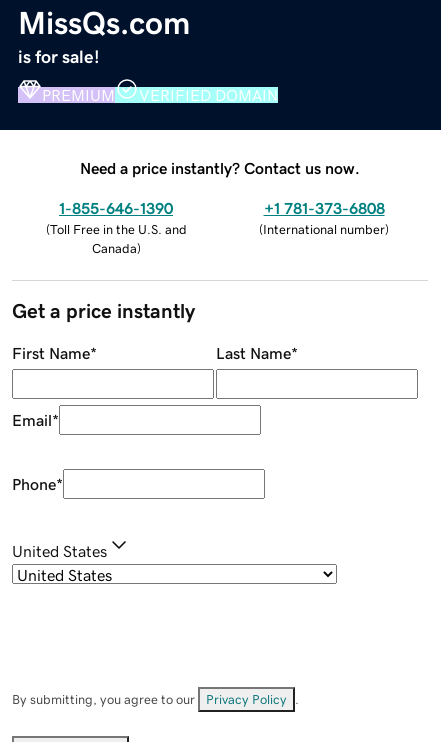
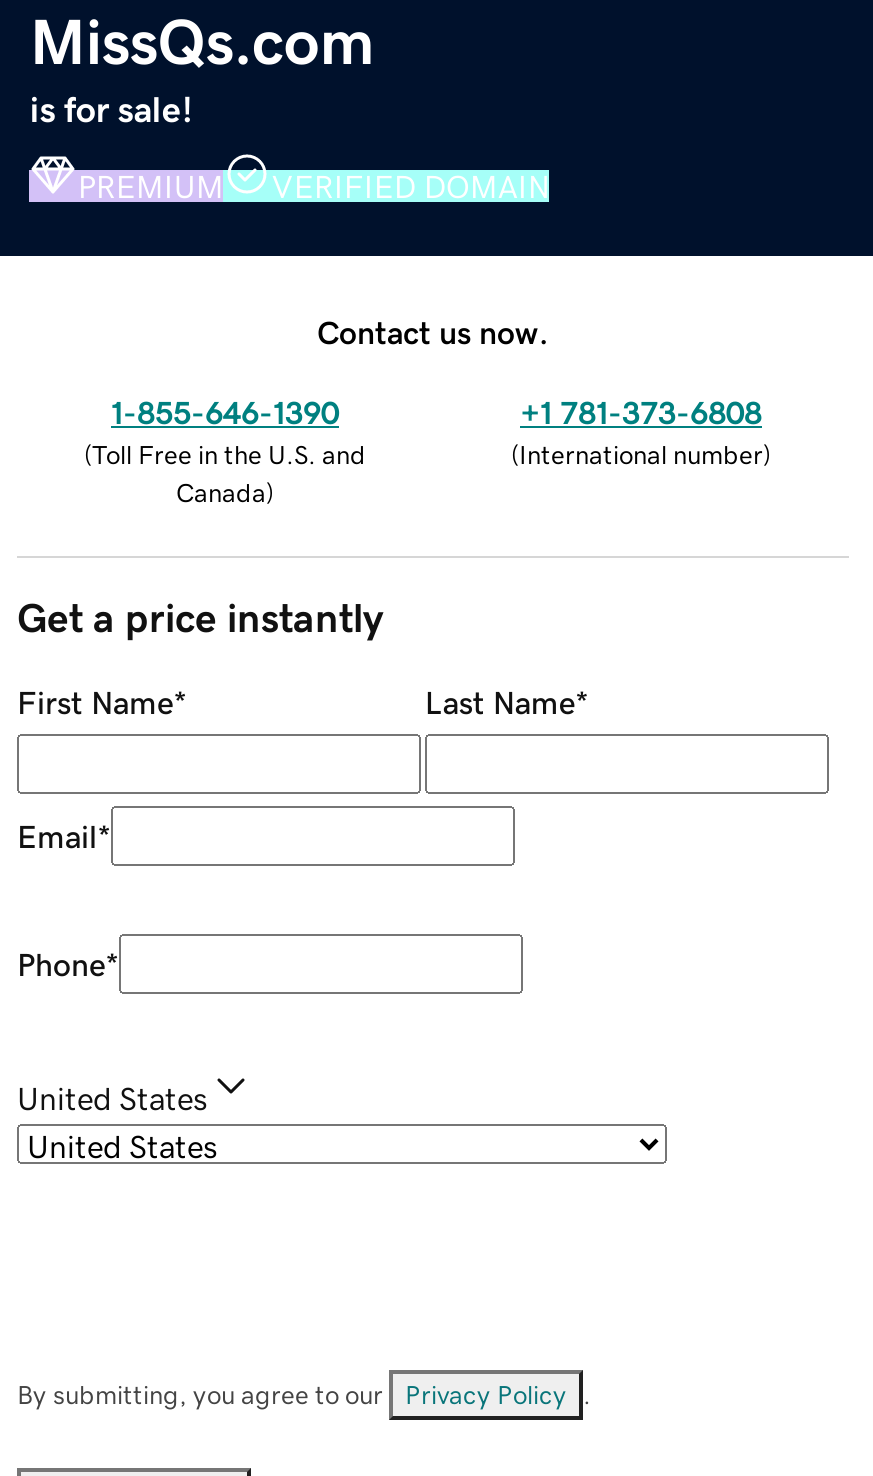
- Need a price instantly? Contact us now.
+ Contact us now.
